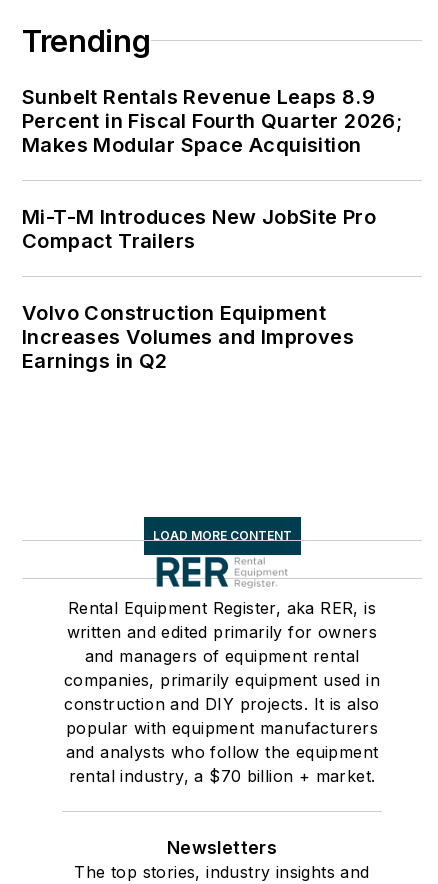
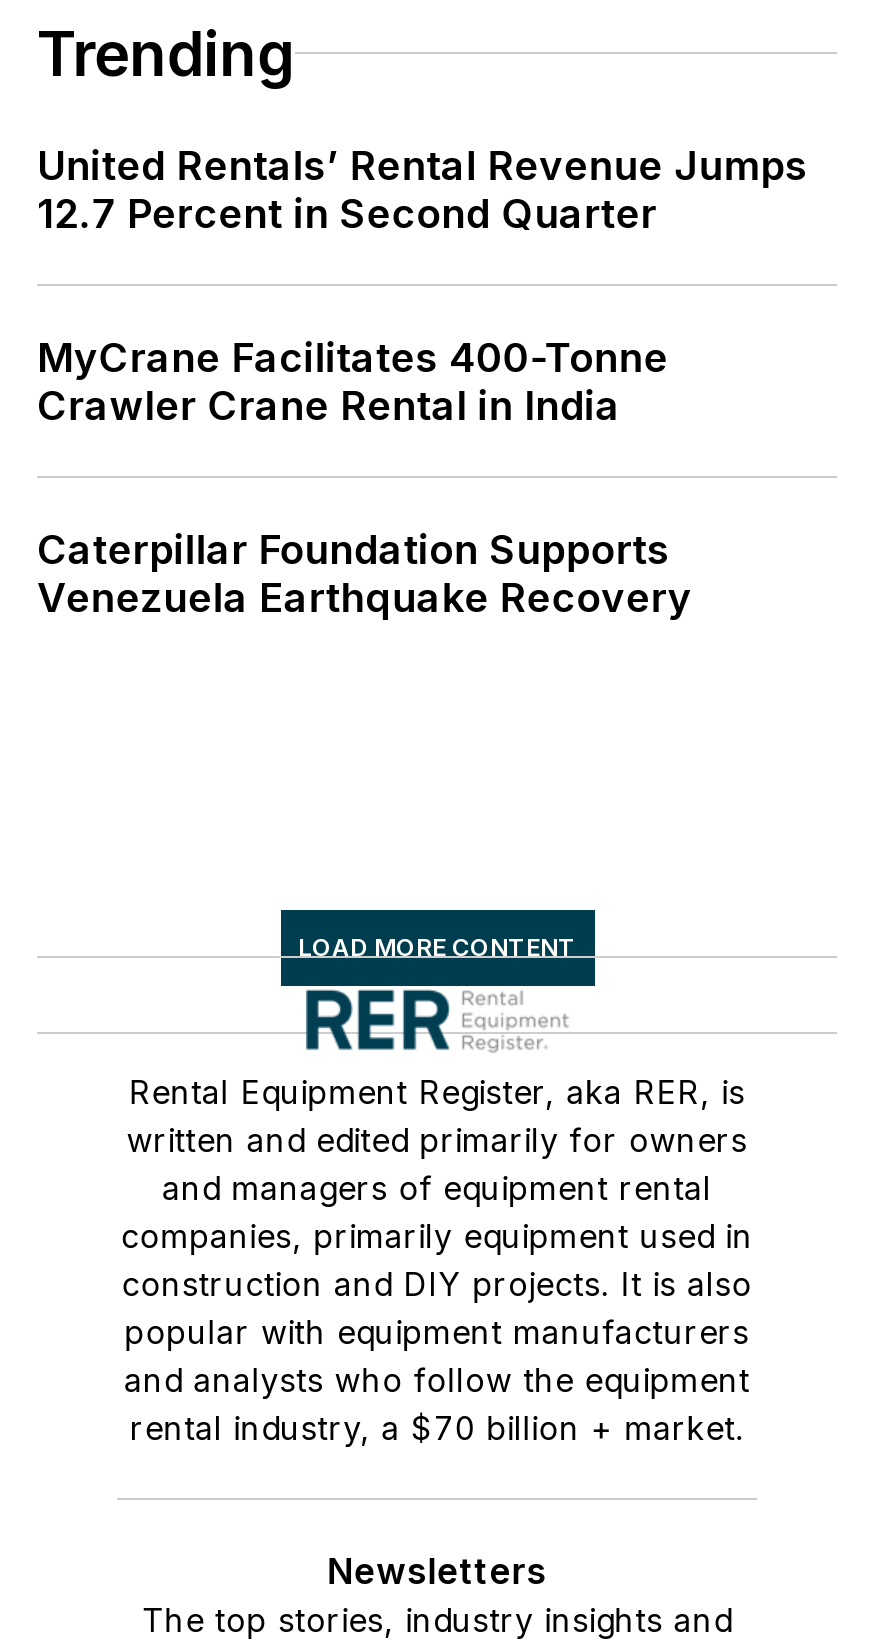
- Sunbelt Rentals Revenue Leaps 8.9
- Percent in Fiscal Fourth Quarter 2026;
- Makes Modular Space Acquisition
+ United Rentals’ Rental Revenue Jumps
+ 12.7 Percent in Second Quarter

- Mi-T-M Introduces New JobSite Pro
- Compact Trailers
+ MyCrane Facilitates 400-Tonne
+ Crawler Crane Rental in India

- Volvo Construction Equipment
- Increases Volumes and Improves
- Earnings in Q2
+ Caterpillar Foundation Supports
+ Venezuela Earthquake Recovery
